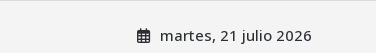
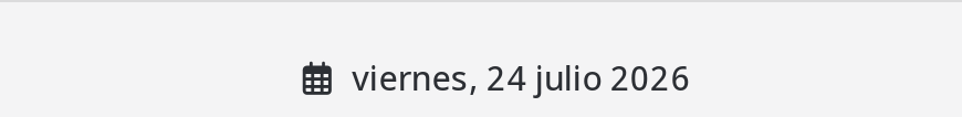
- martes, 21 julio 2026
+ viernes, 24 julio 2026
